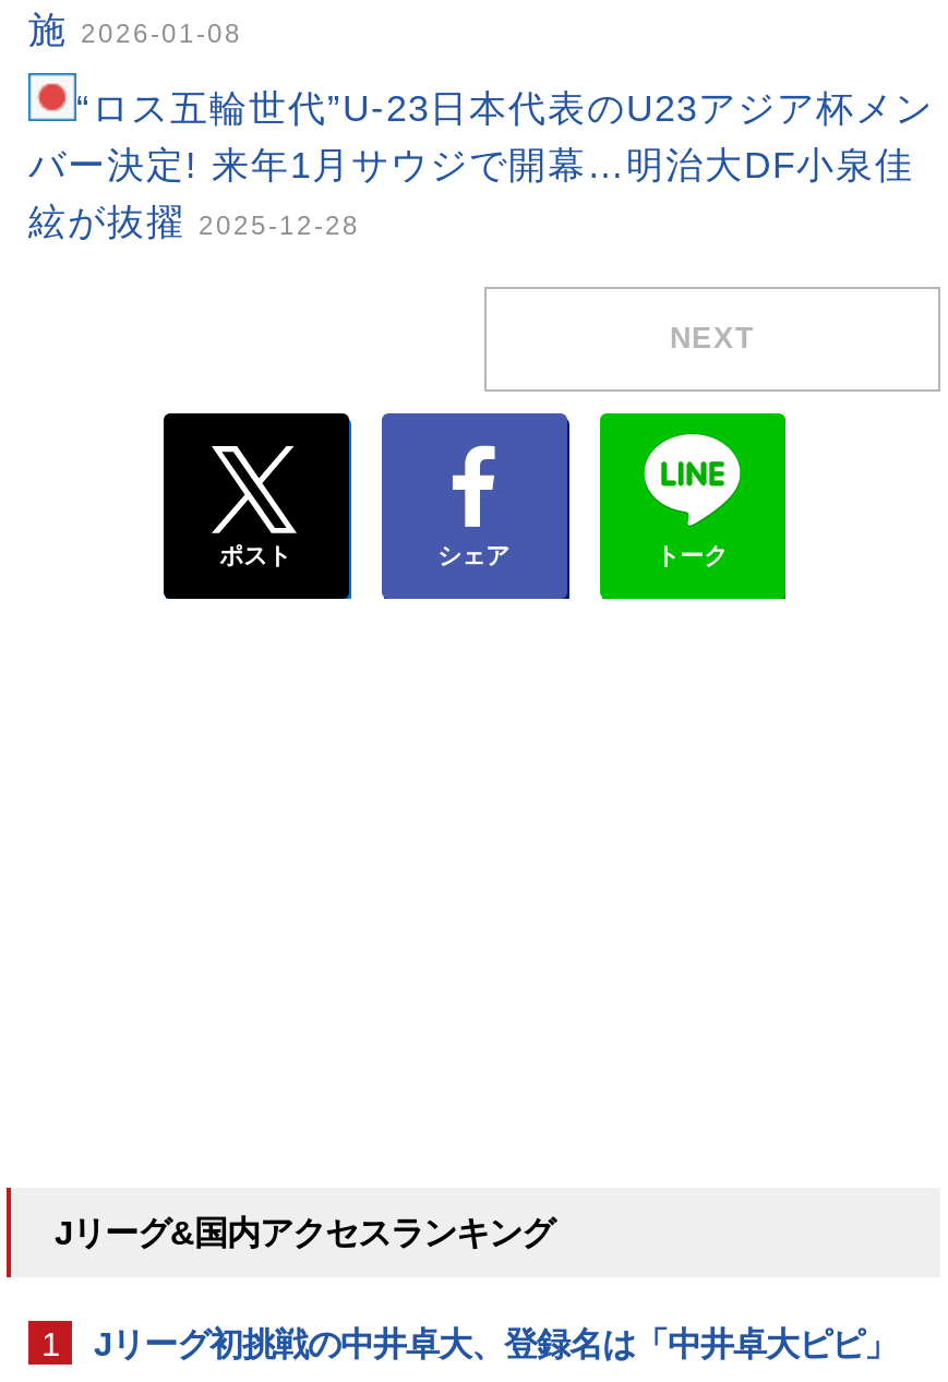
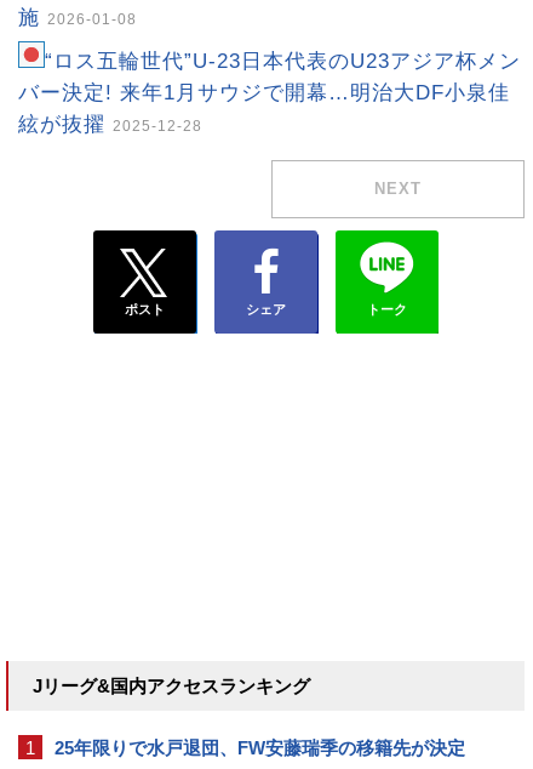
- Jリーグ初挑戦の中井卓大、登録名は「中井卓大ピピ」
+ 25年限りで水戸退団、FW安藤瑞季の移籍先が決定
